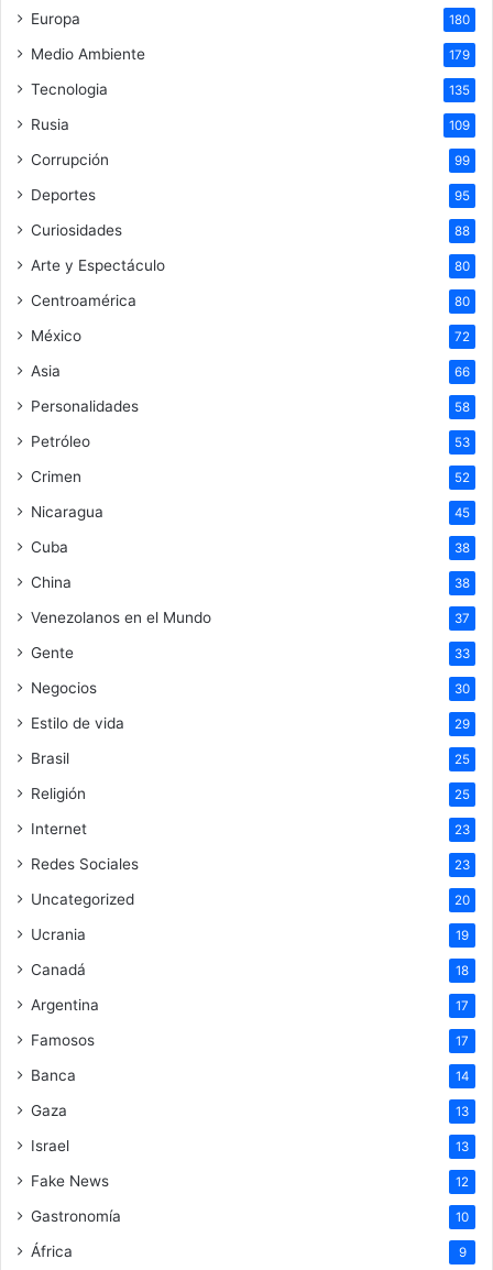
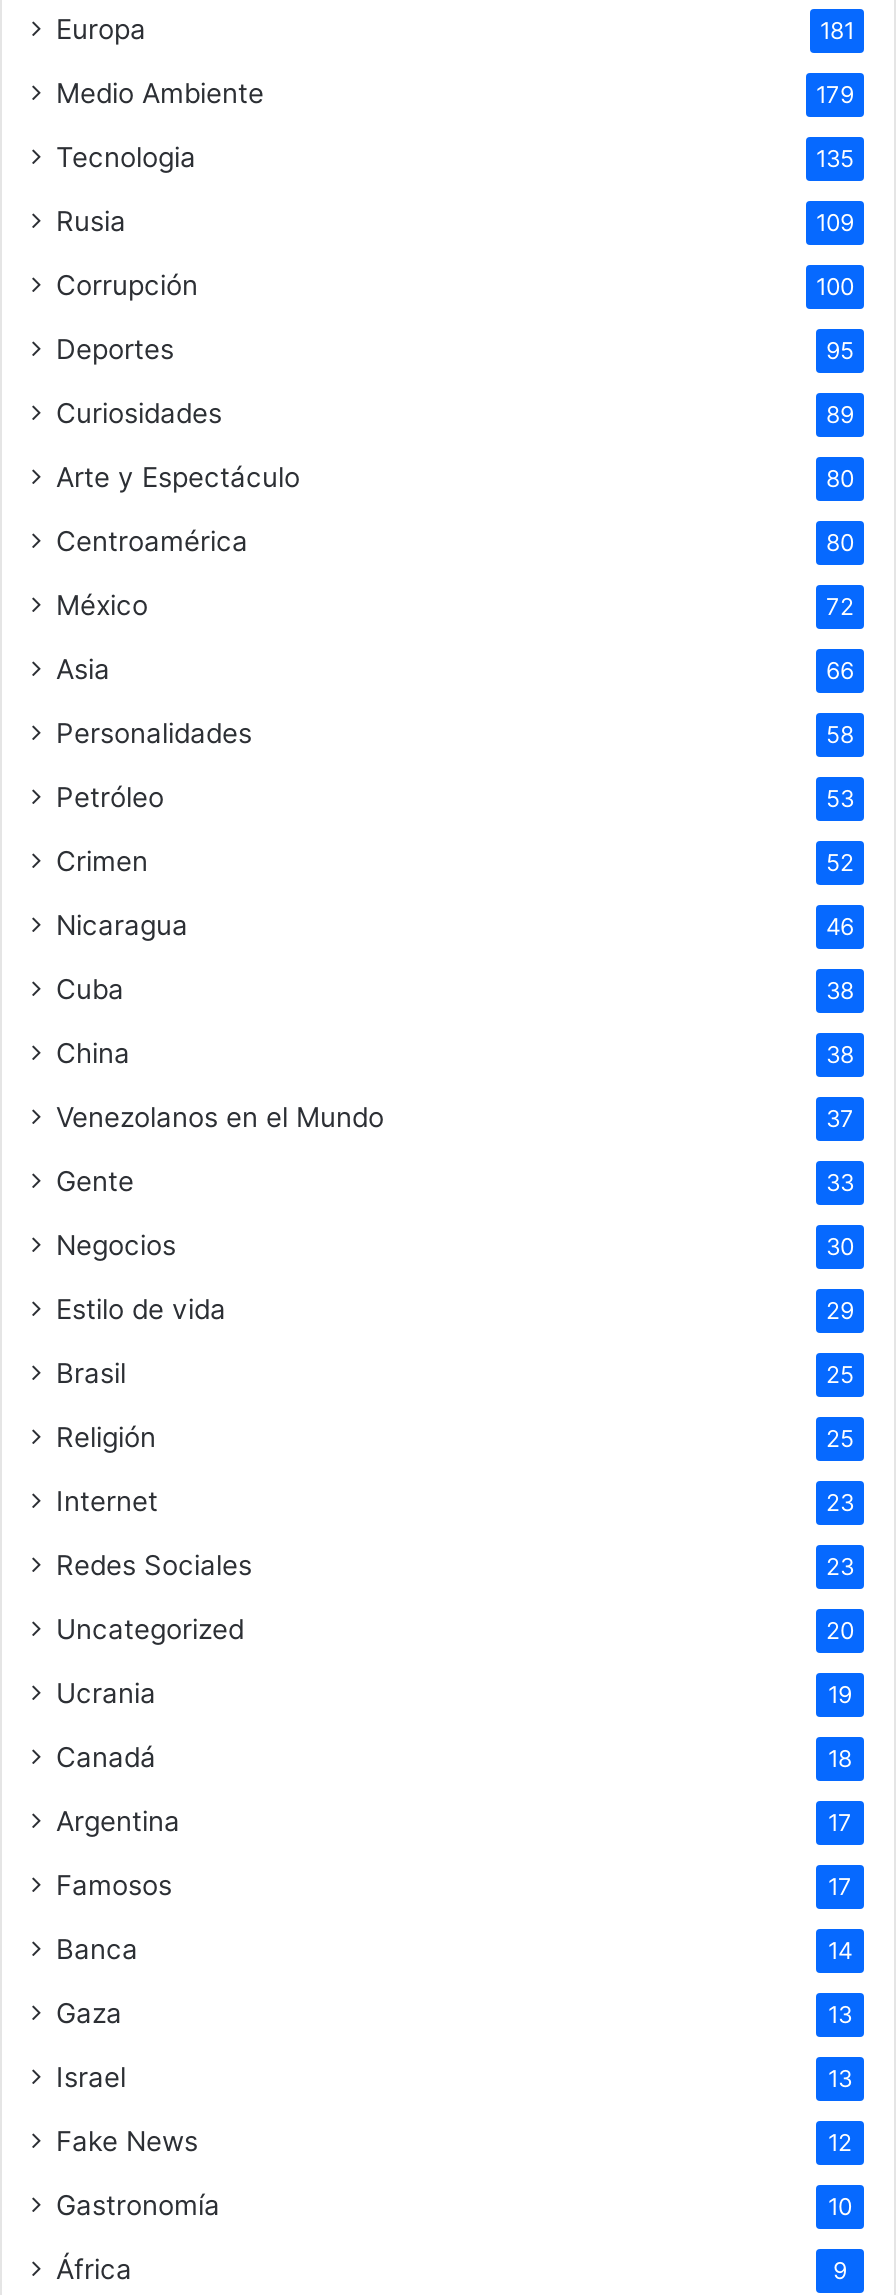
- 180
+ 181

- 99
+ 100

- 88
+ 89

- 45
+ 46
